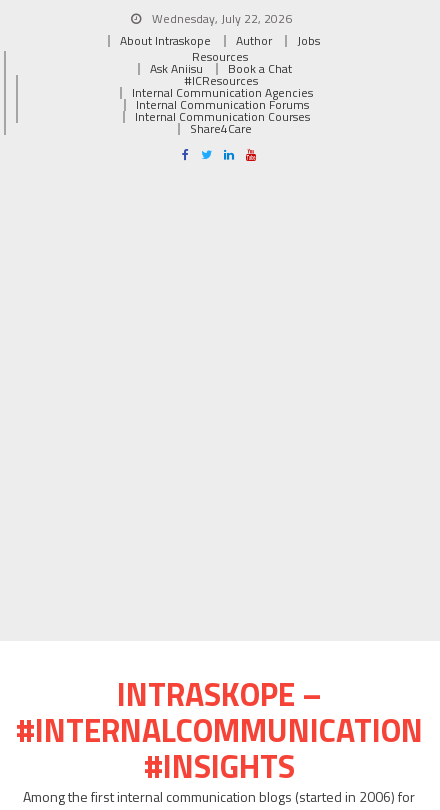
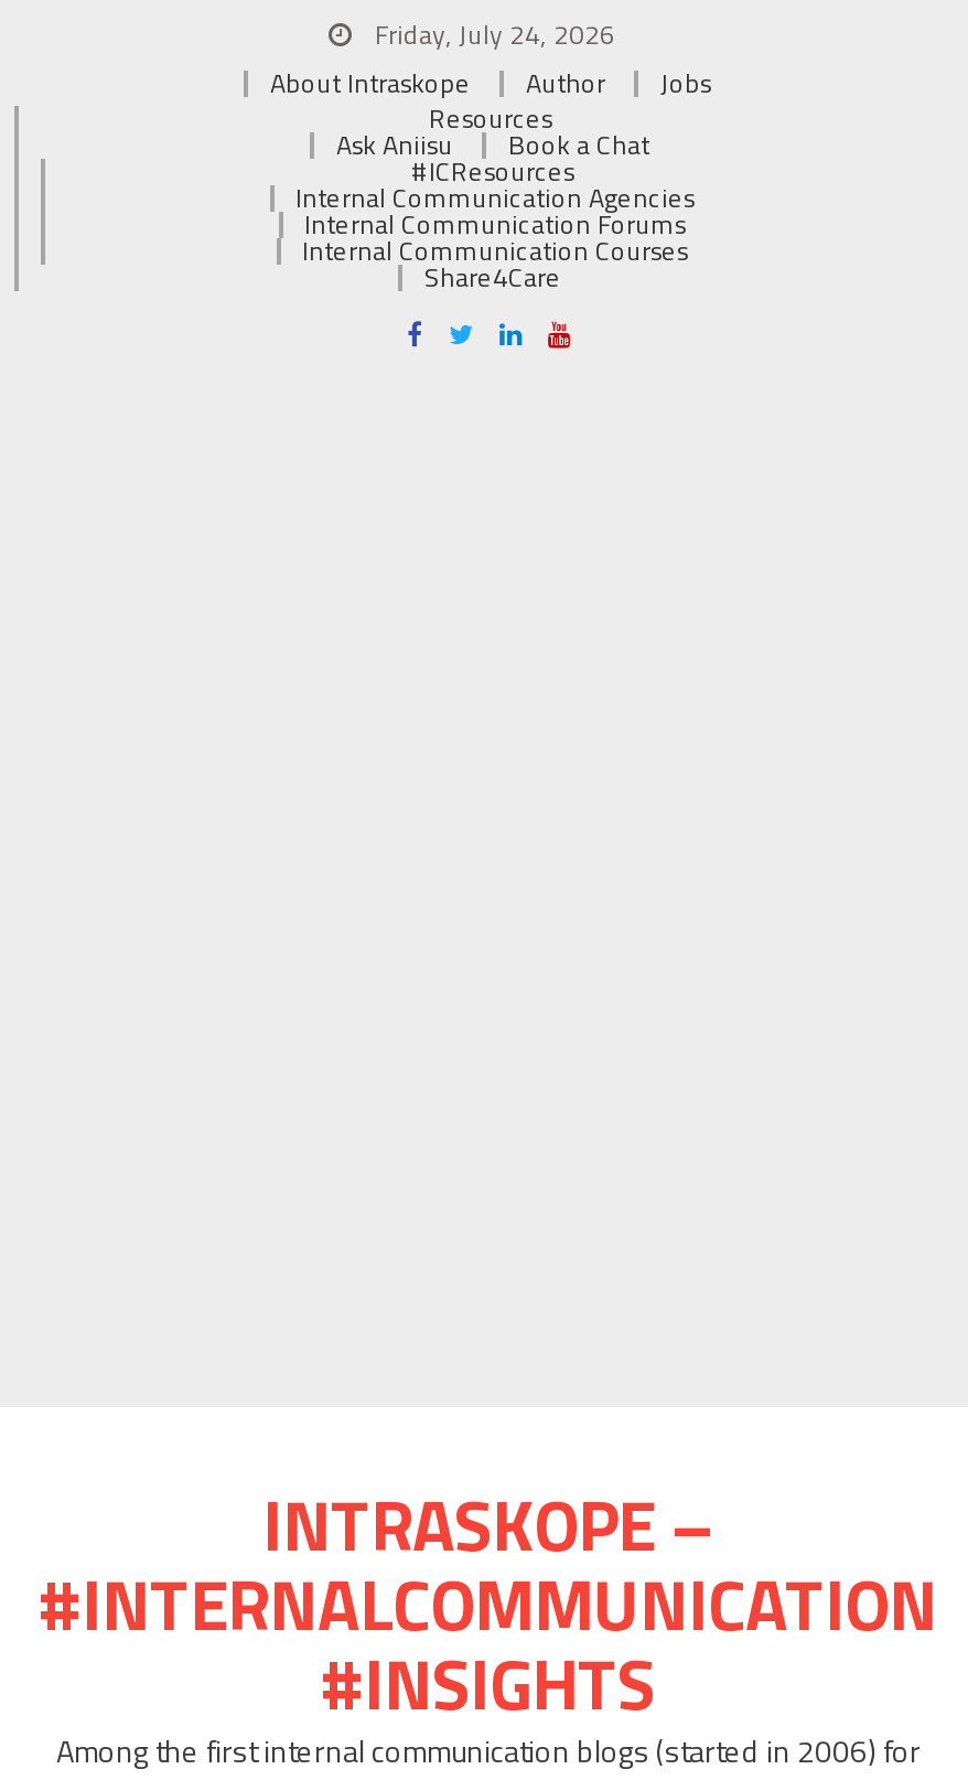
- Wednesday, July 22, 2026
+ Friday, July 24, 2026
